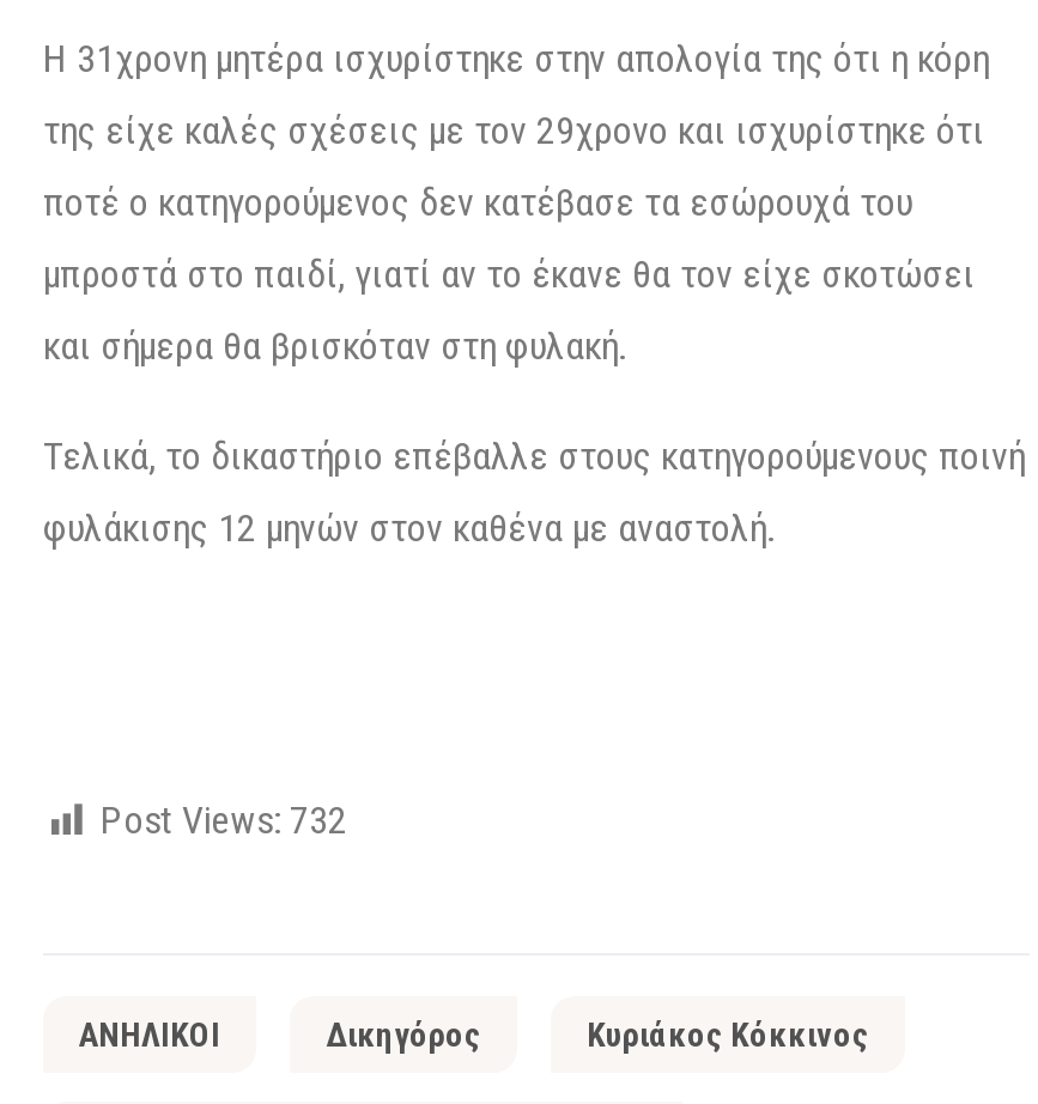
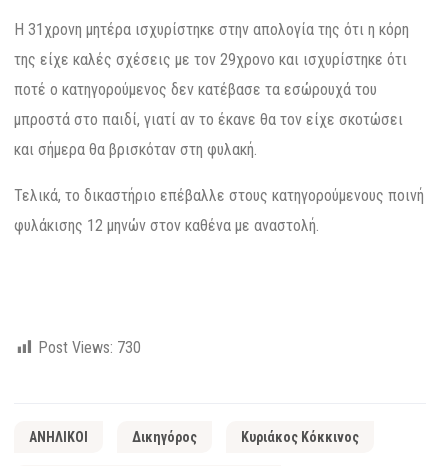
- Post Views: 732
+ Post Views: 730
